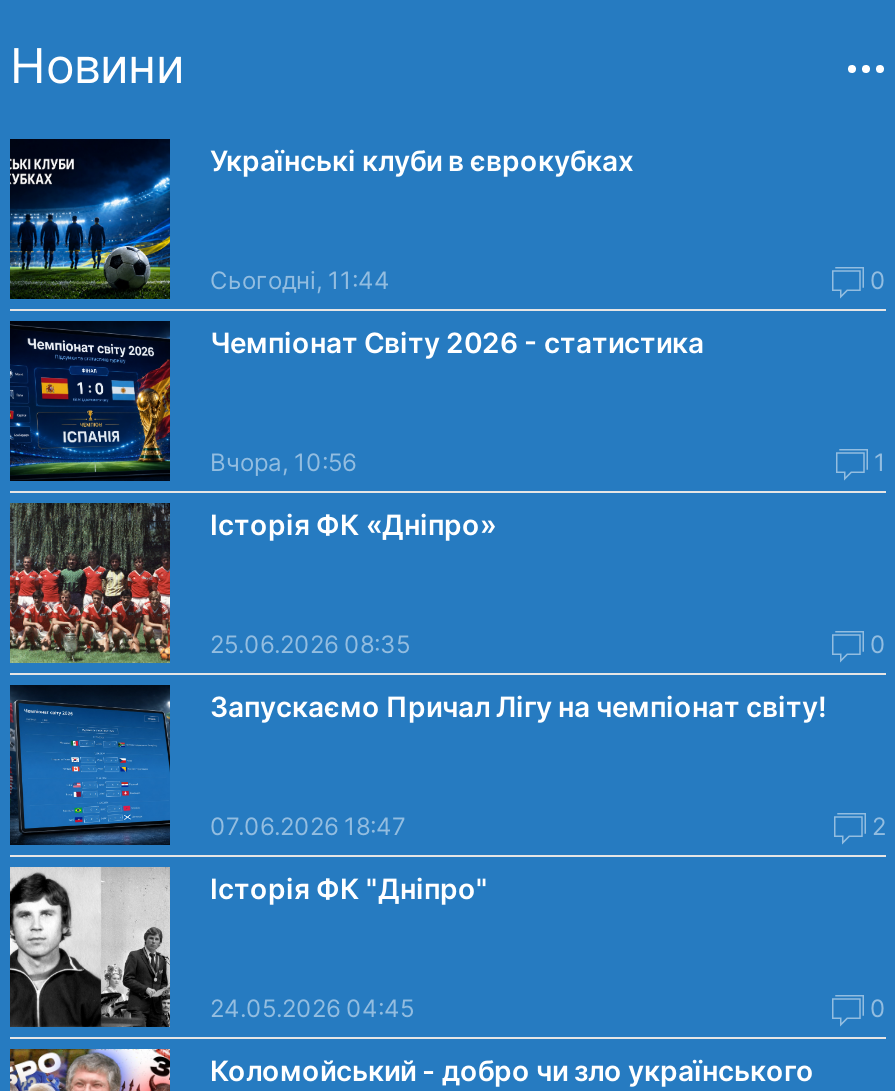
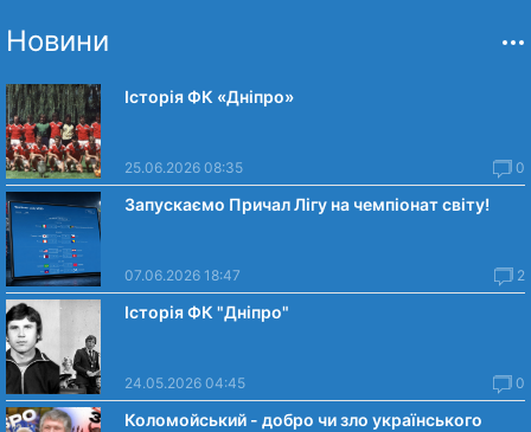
- [image]
- Українські клуби в єврокубках

- [image]
- Сьогодні, 11:44
- 0
- Чемпіонат Світу 2026 - статистика

- Вчора, 10:56
- 1
